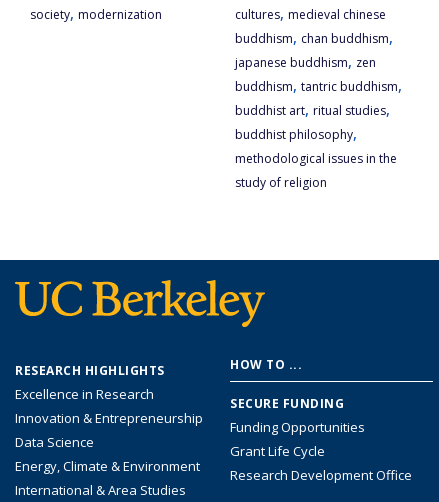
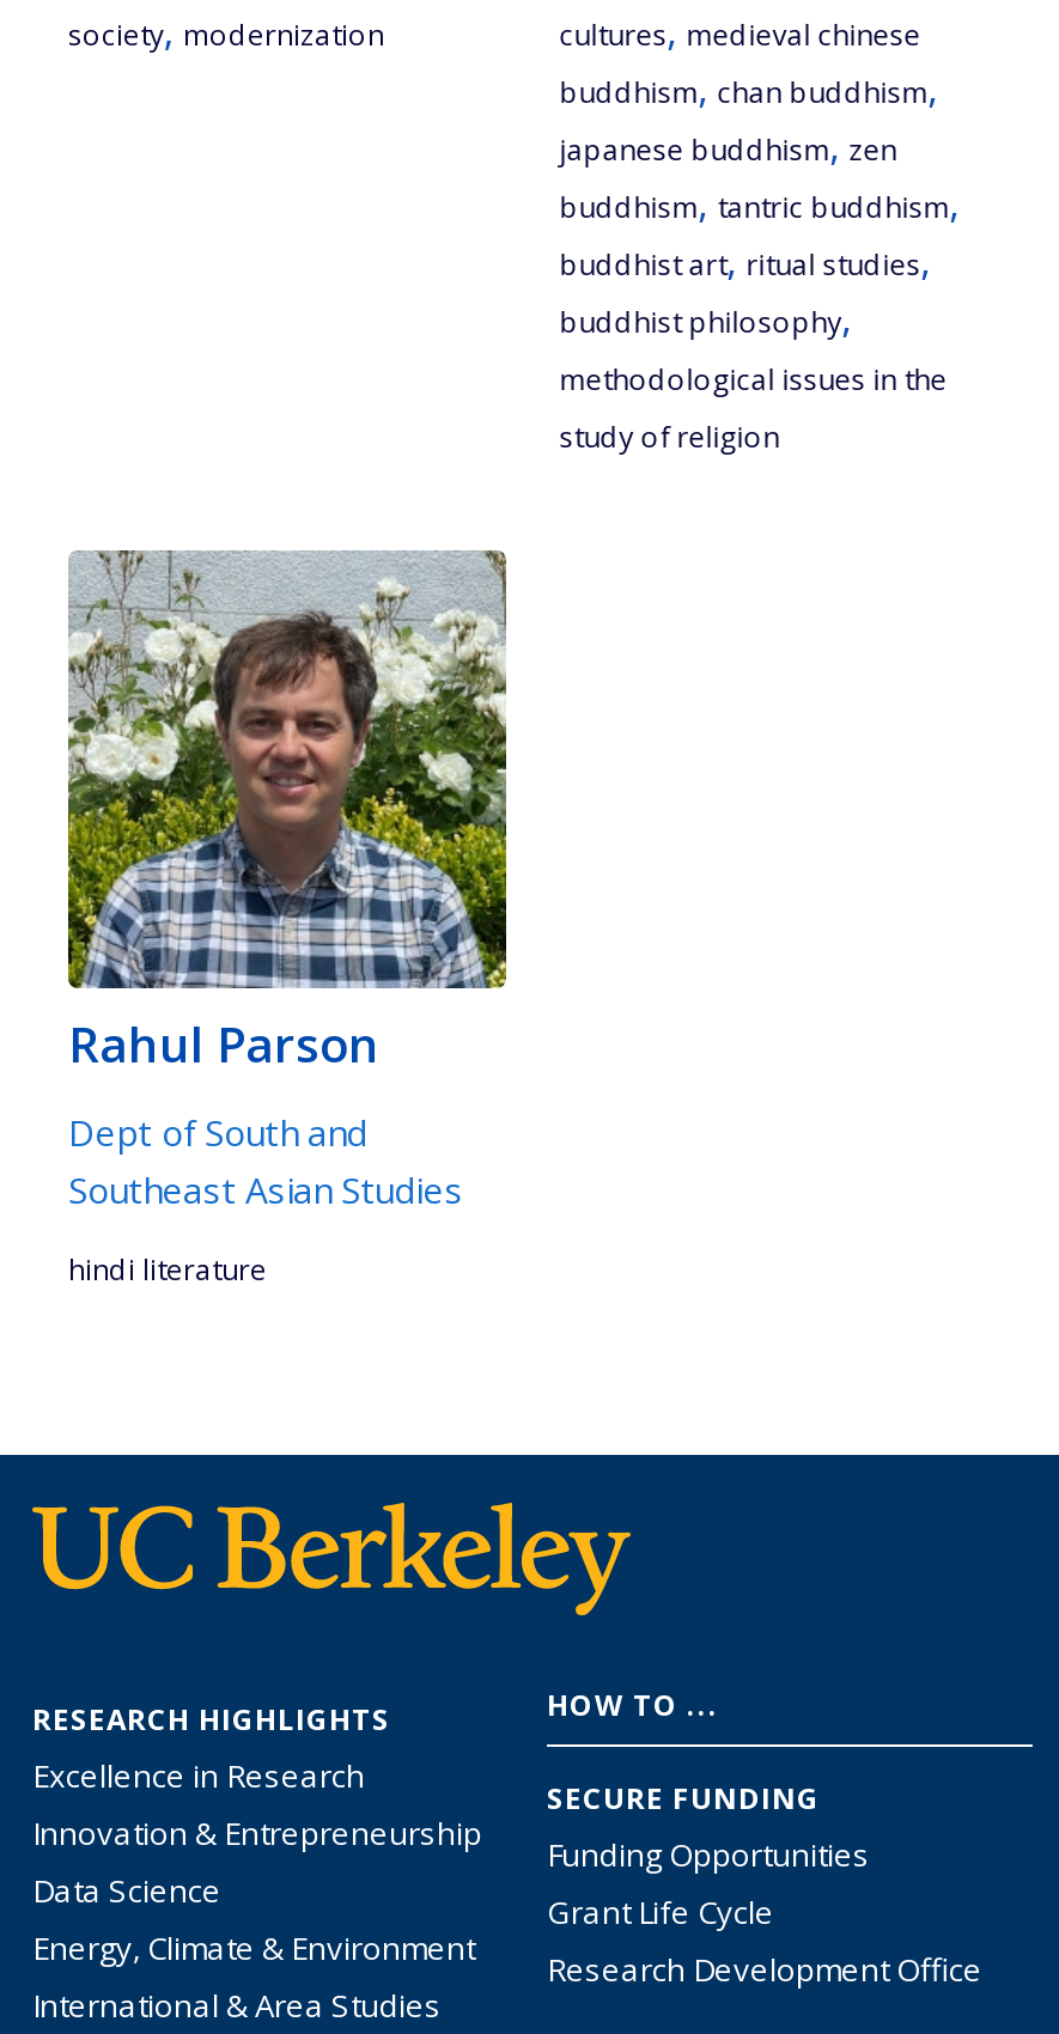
+ [image]
+ Rahul Parson
+ Dept of South and
+ Southeast Asian Studies
+ hindi literature
